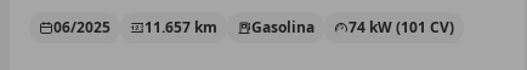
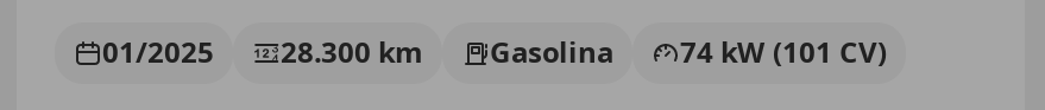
- 06/2025
- 11.657 km
+ 01/2025
+ 28.300 km
